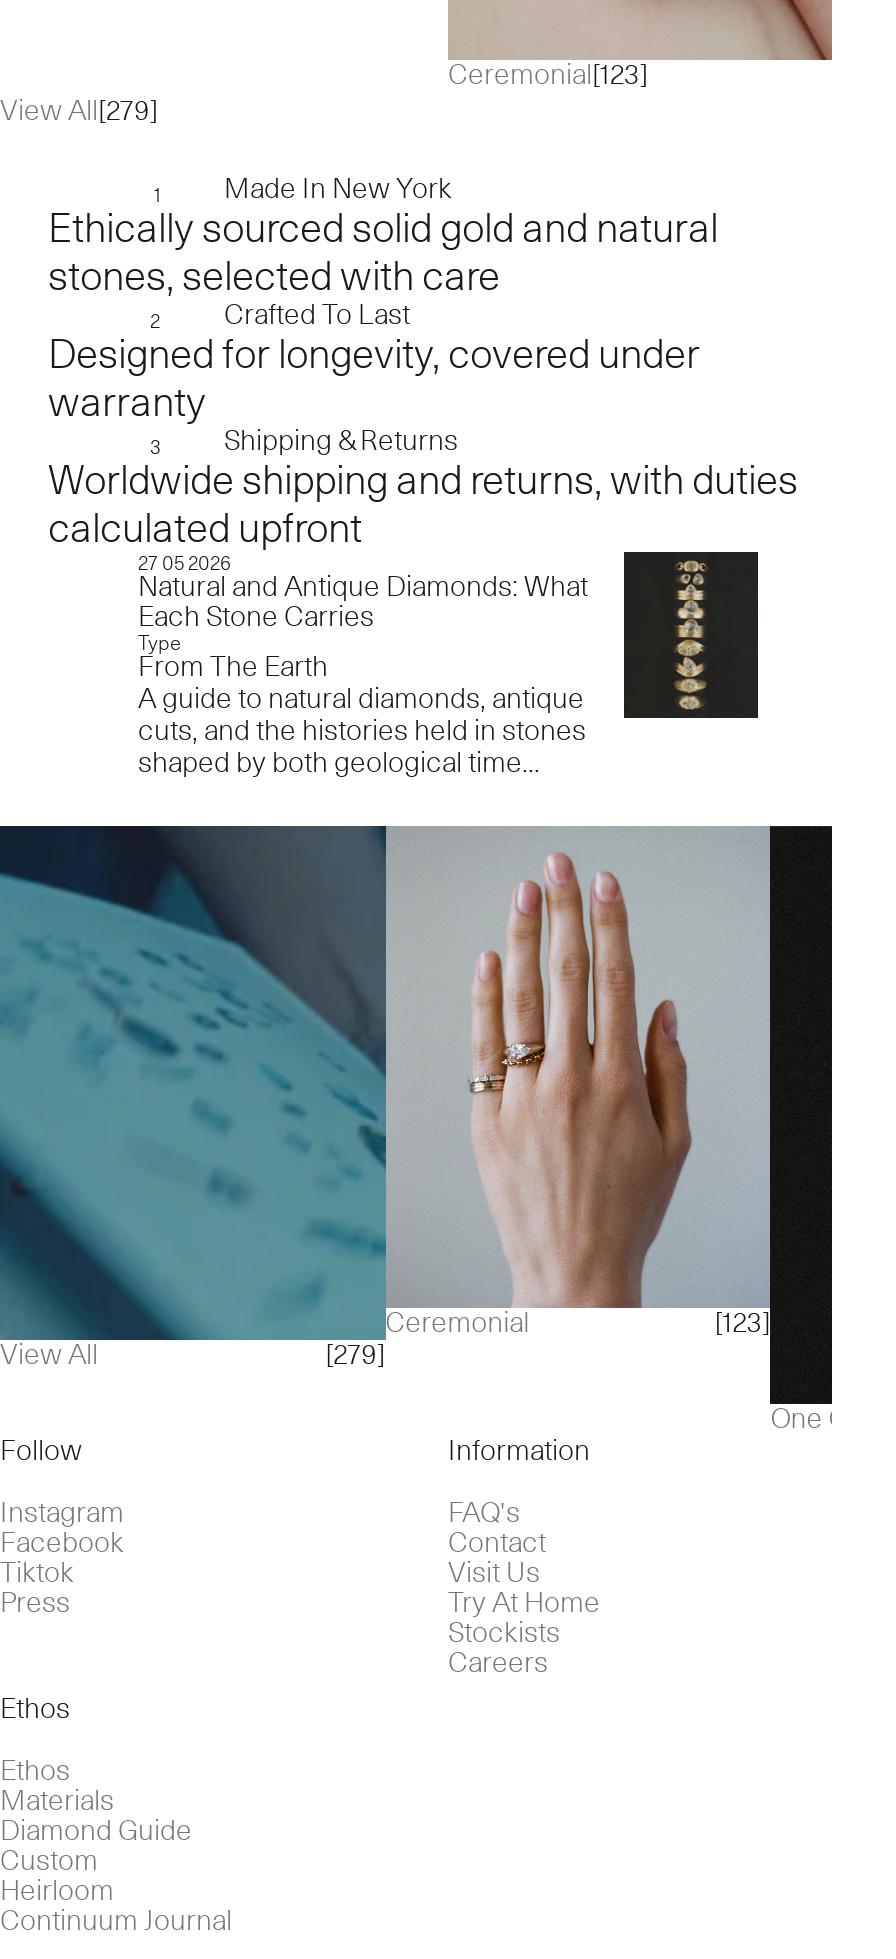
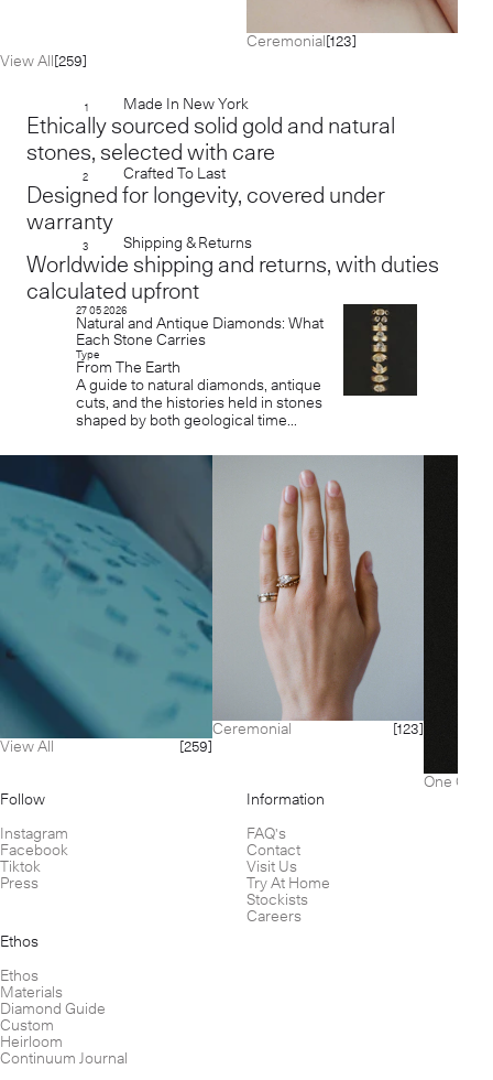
- View All[279]
+ View All[259]

- [279]
+ [259]
